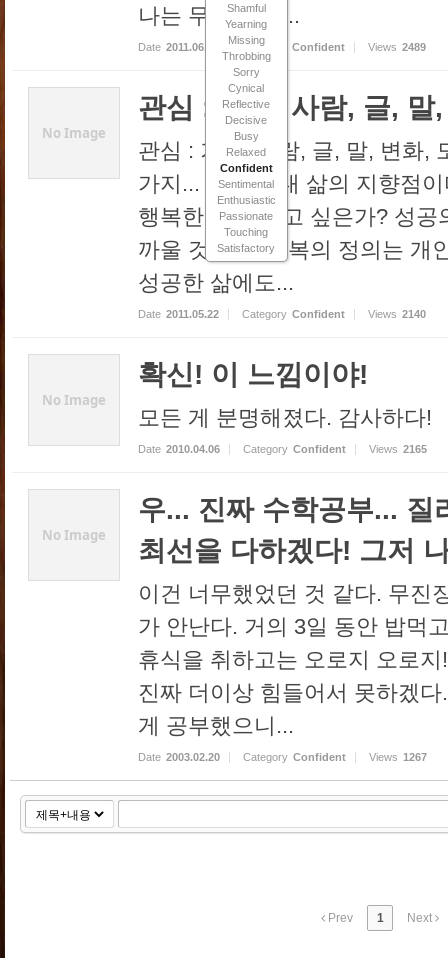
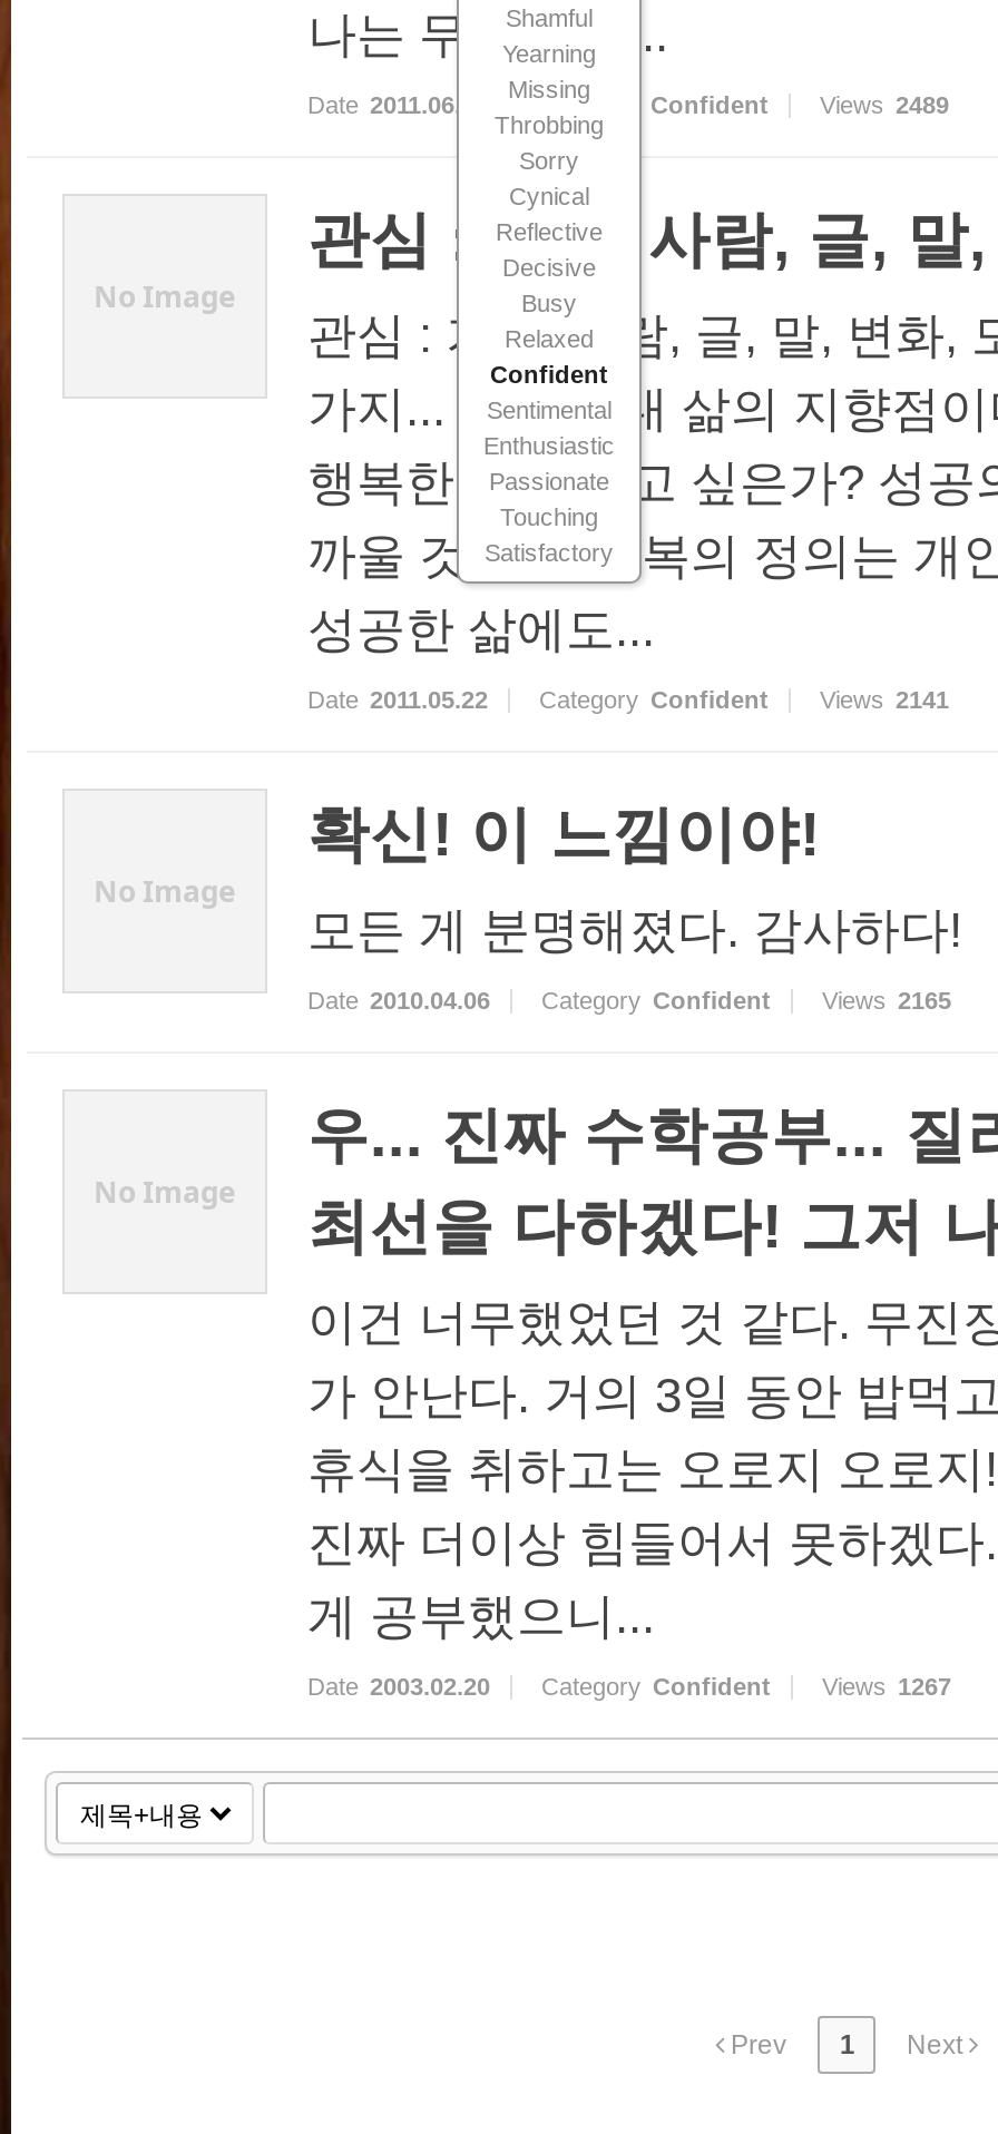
- Date 2011.05.22 Category Confident Views 2140
+ Date 2011.05.22 Category Confident Views 2141
